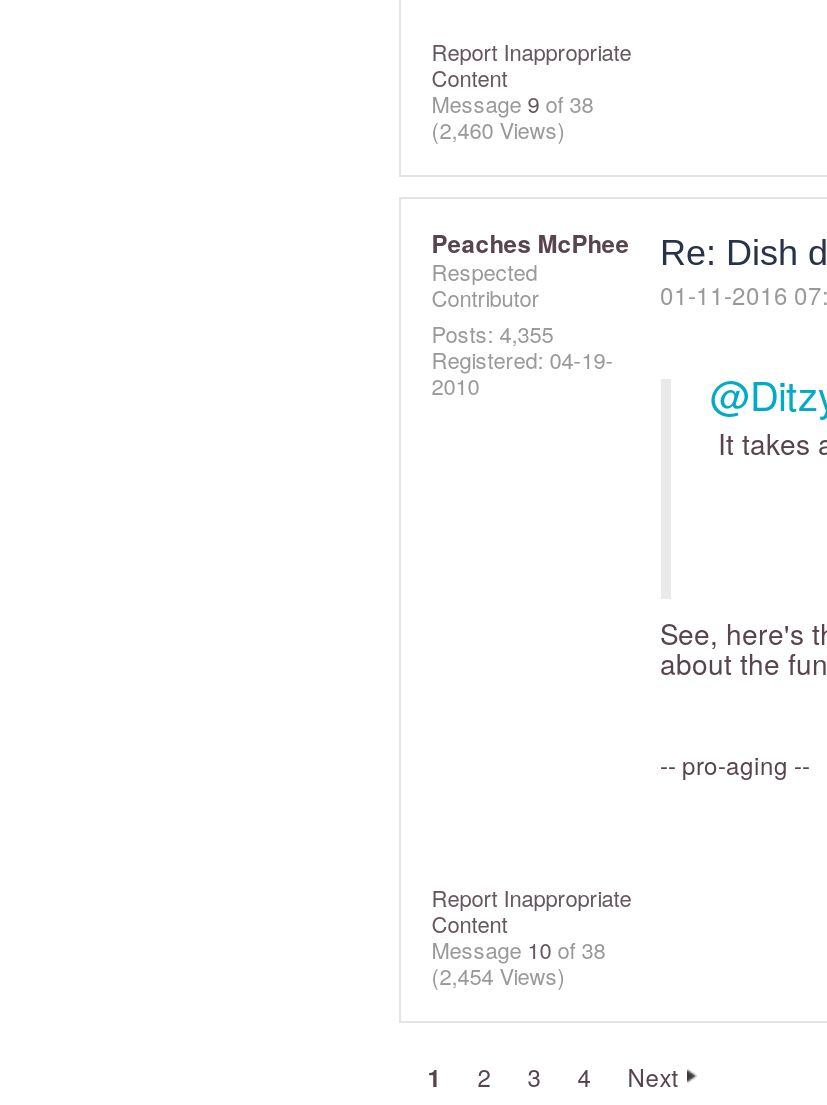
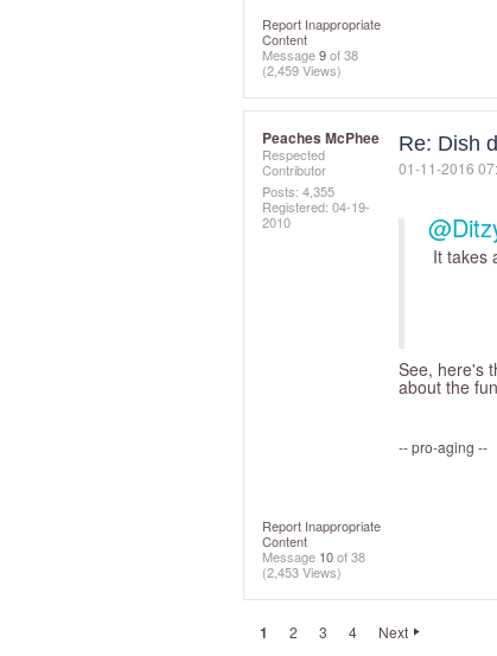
- (2,460 Views)
+ (2,459 Views)

- (2,454 Views)
+ (2,453 Views)
